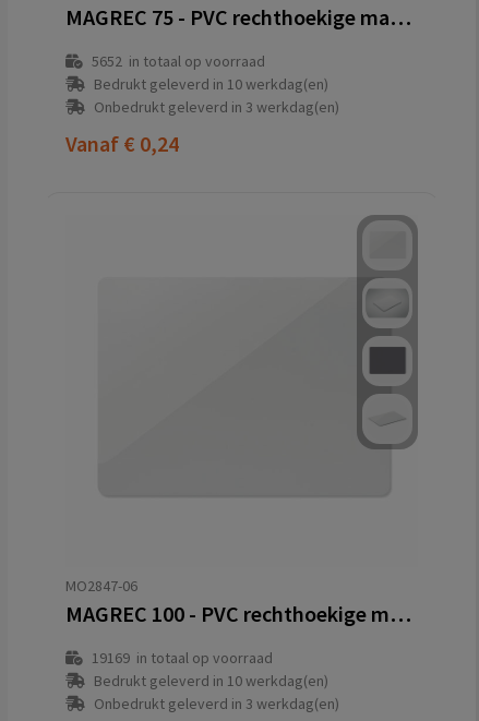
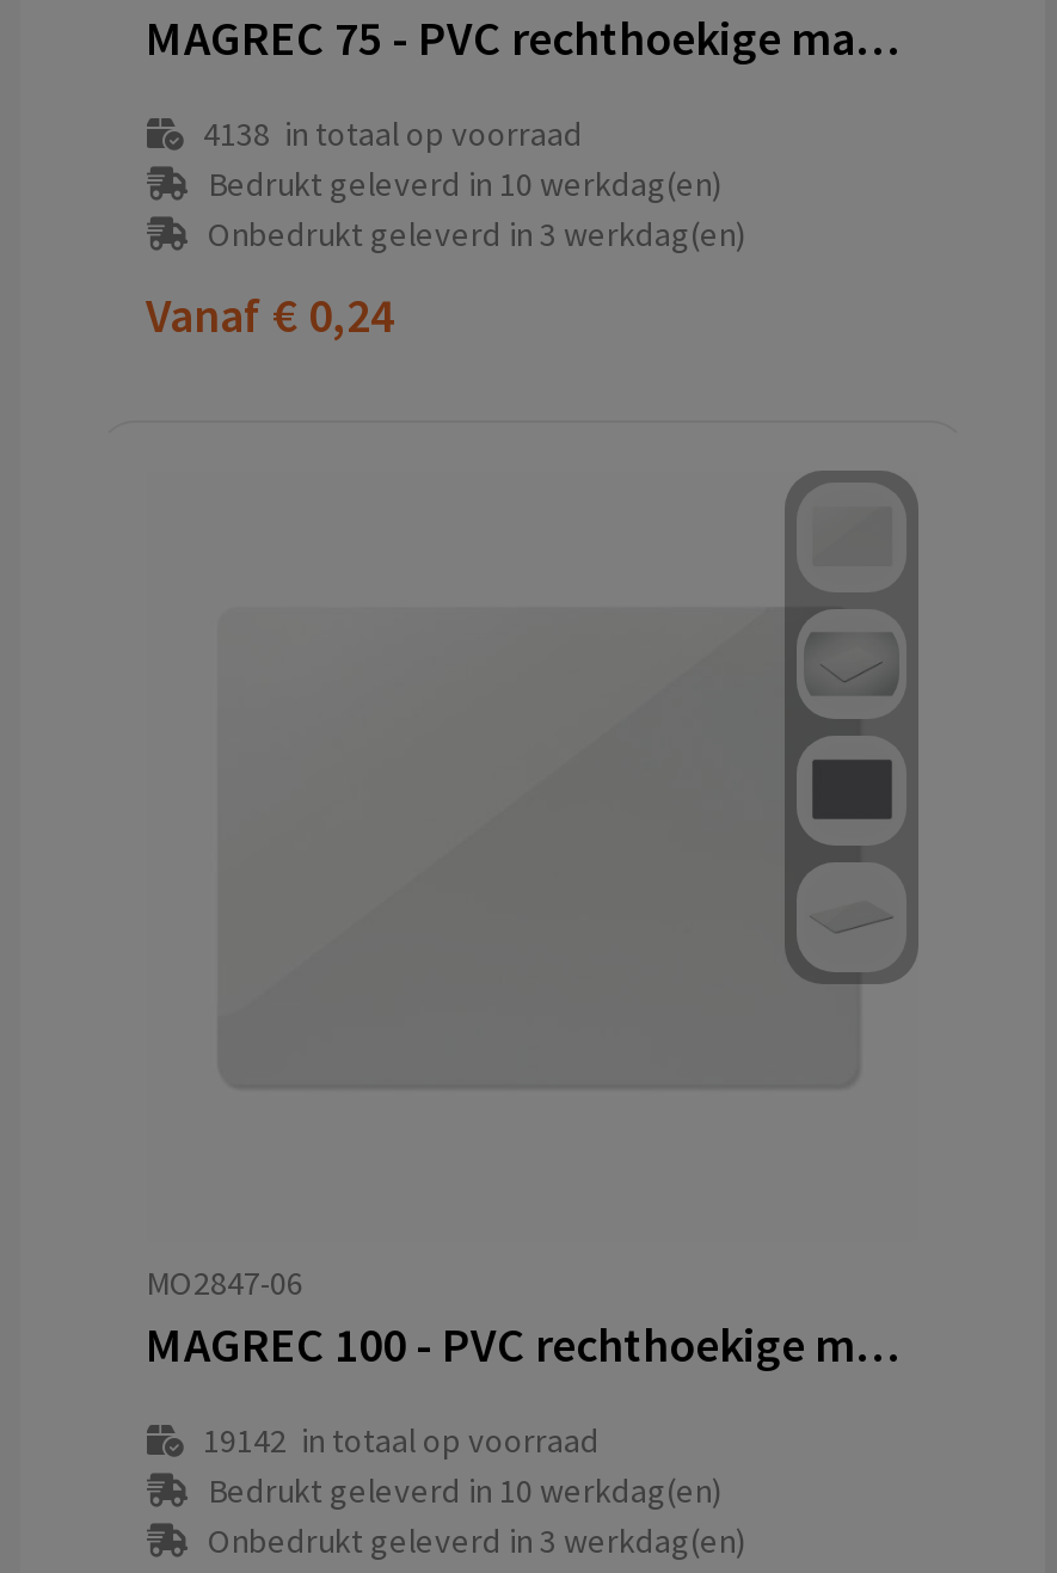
- 5652 in totaal op voorraad
+ 4138 in totaal op voorraad

- 19169 in totaal op voorraad
+ 19142 in totaal op voorraad
